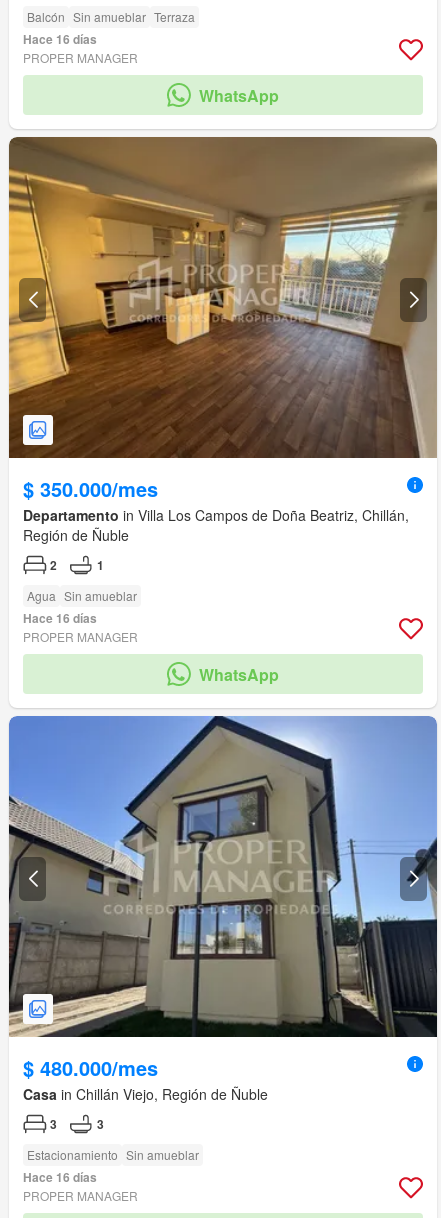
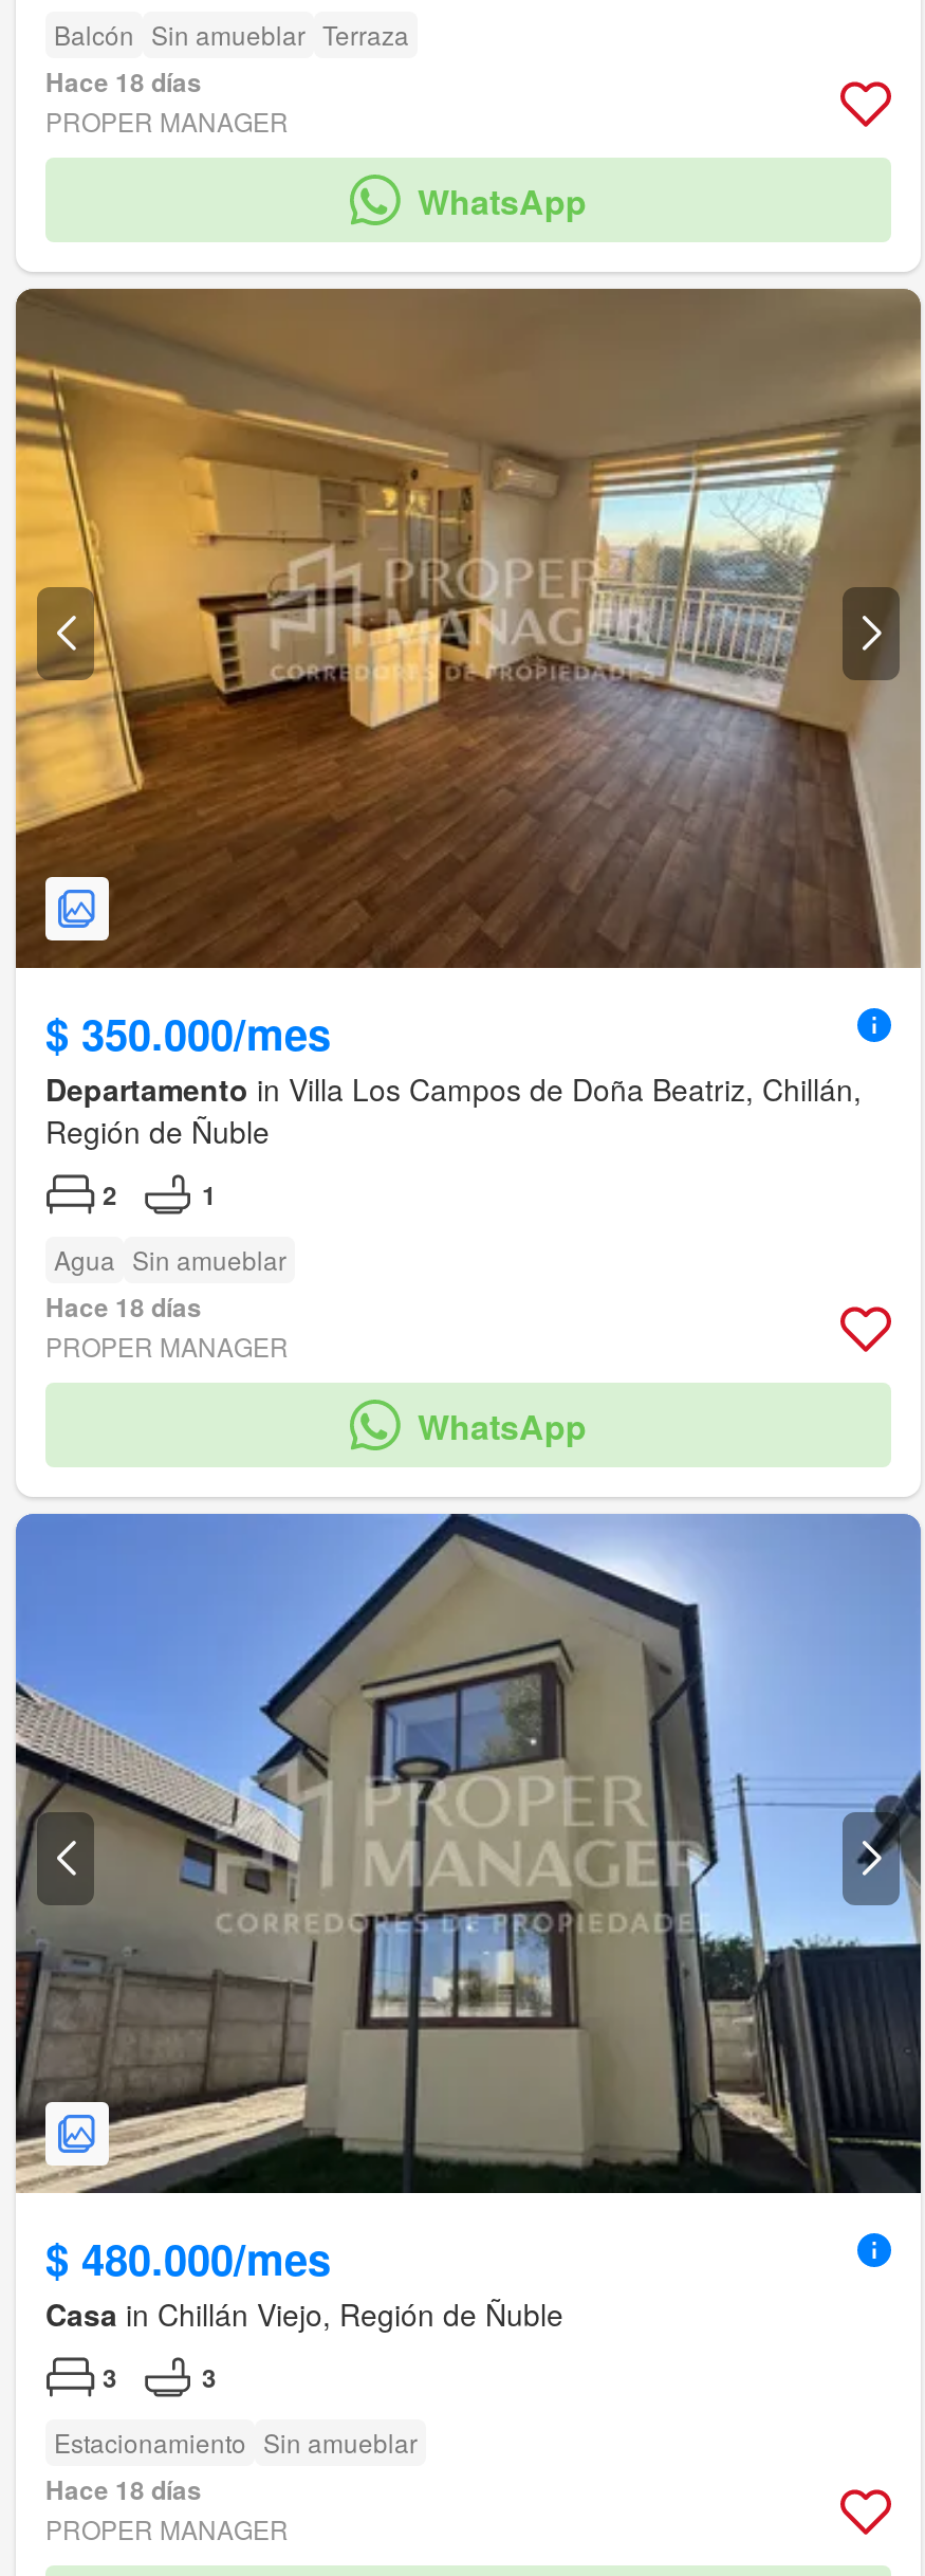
- Hace 16 días
+ Hace 18 días

- Hace 16 días
+ Hace 18 días

- Hace 16 días
+ Hace 18 días
